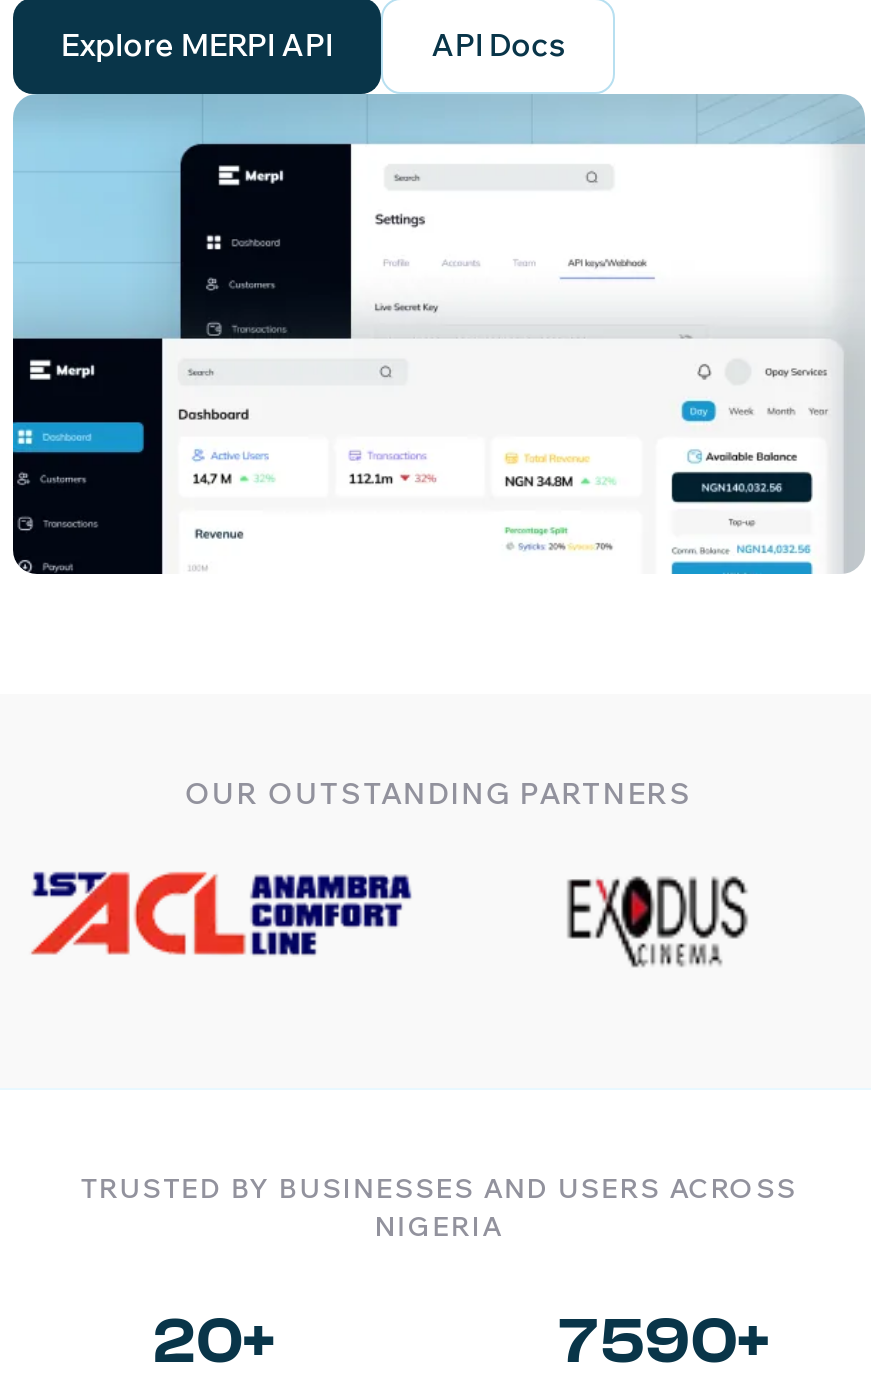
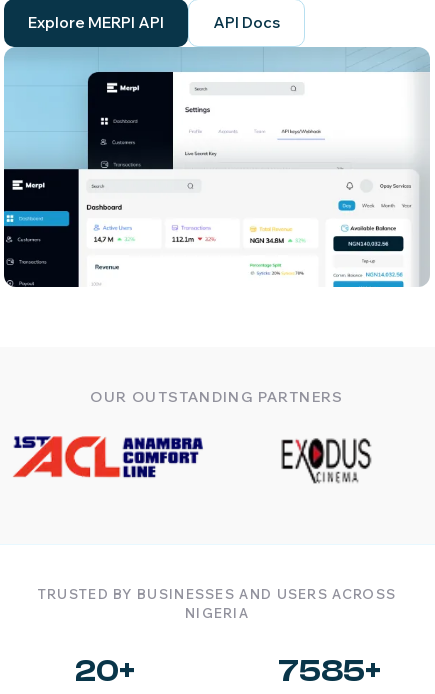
- 7590+
+ 7585+
